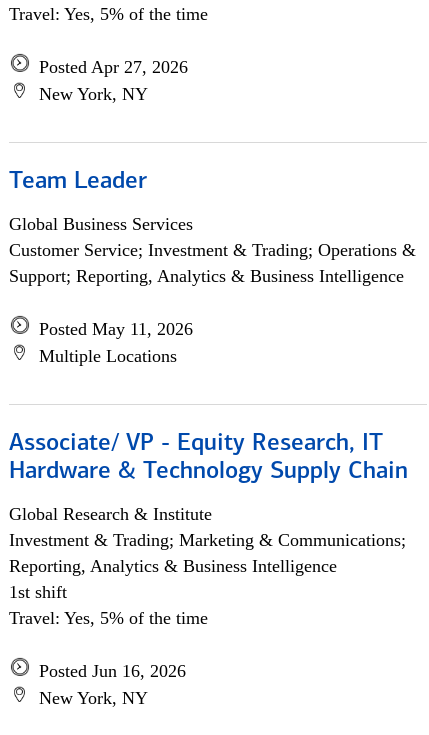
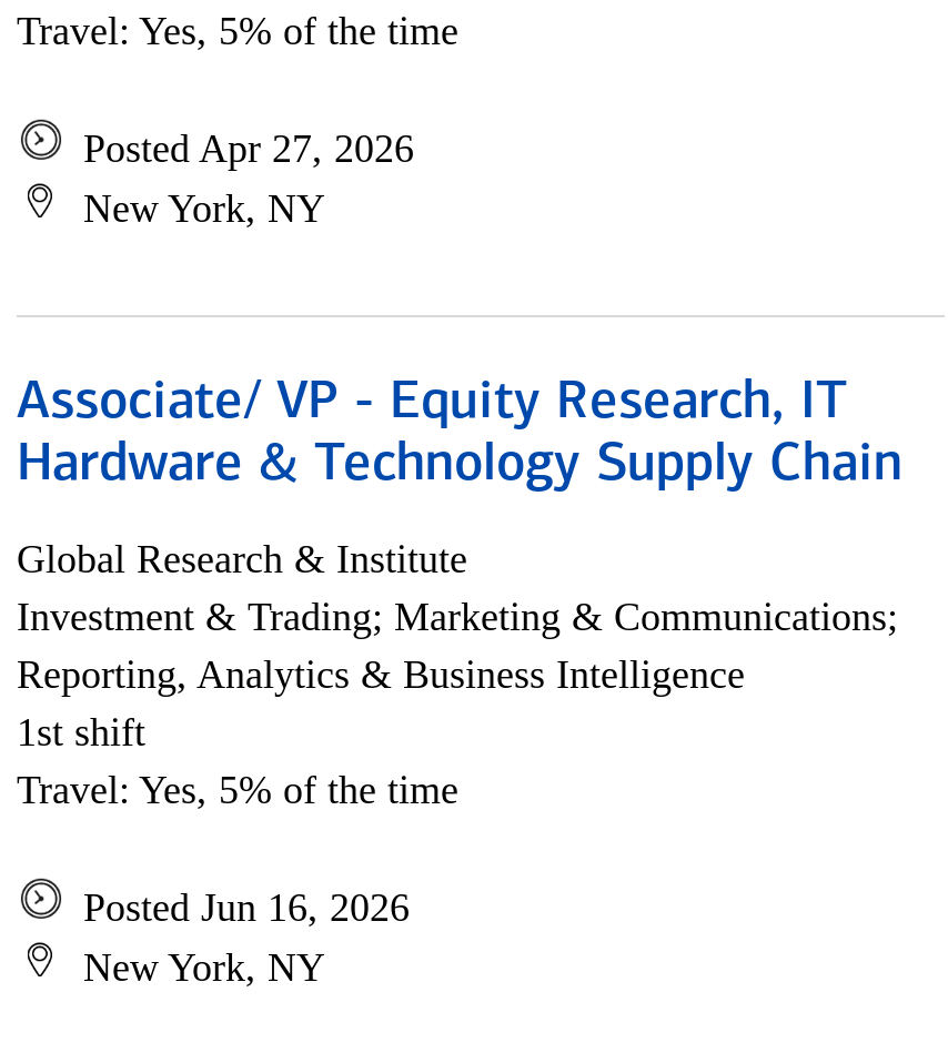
- Team Leader
- Global Business Services
- Customer Service; Investment & Trading; Operations &
- Support; Reporting, Analytics & Business Intelligence
- Posted May 11, 2026
- Multiple Locations
